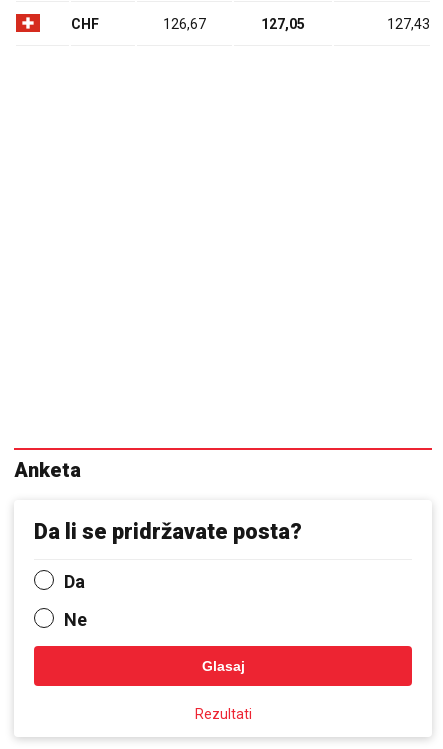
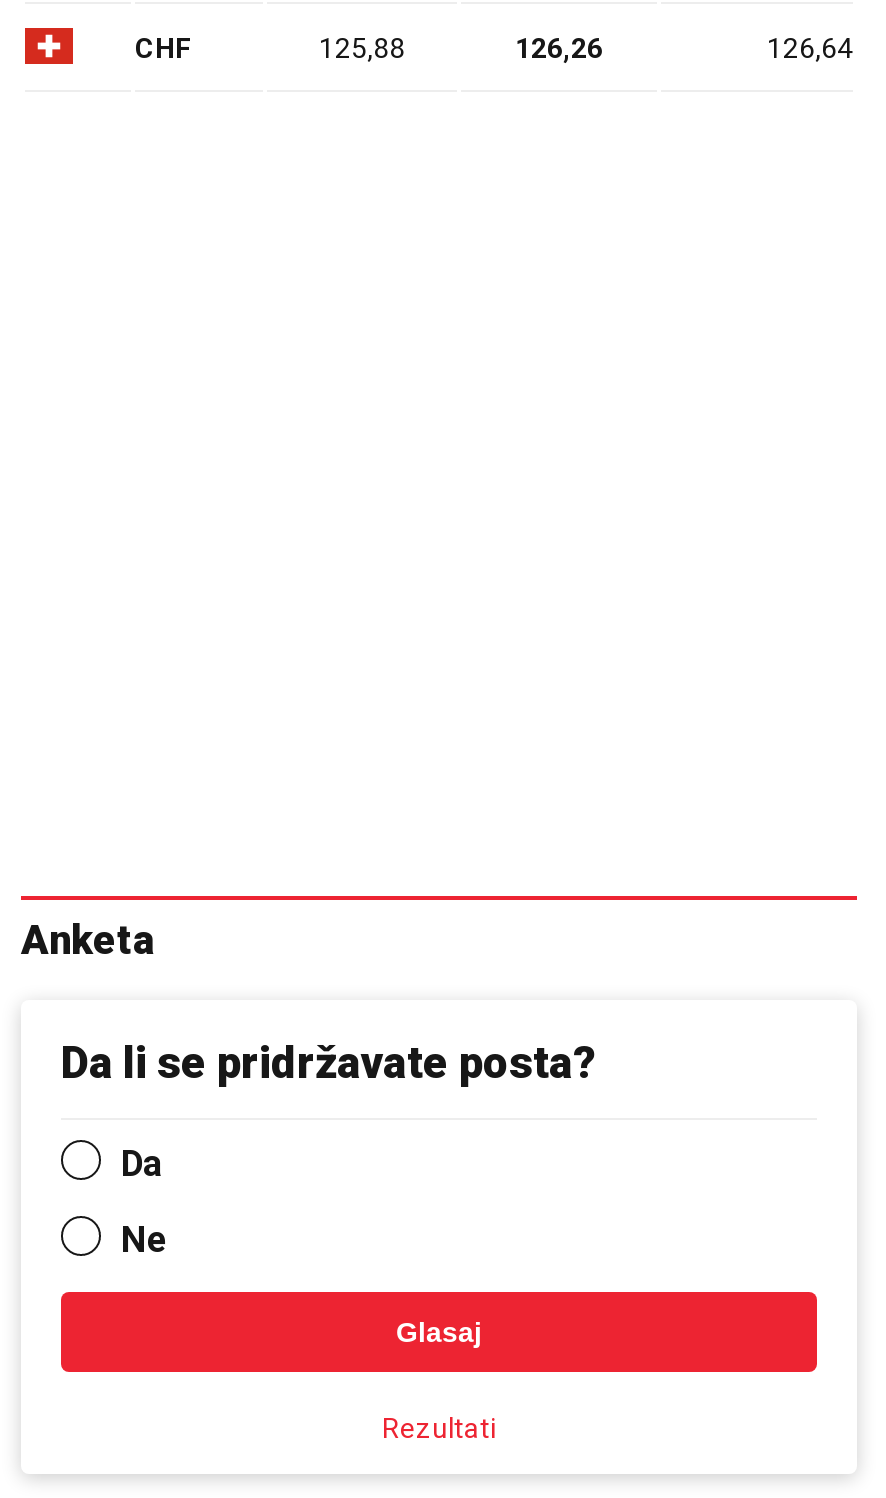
- 126,67
+ 125,88

- 127,05
+ 126,26

- 127,43
+ 126,64
